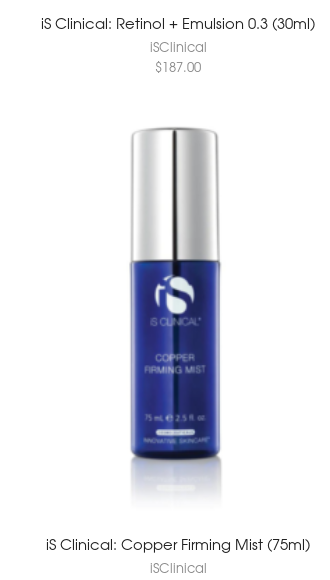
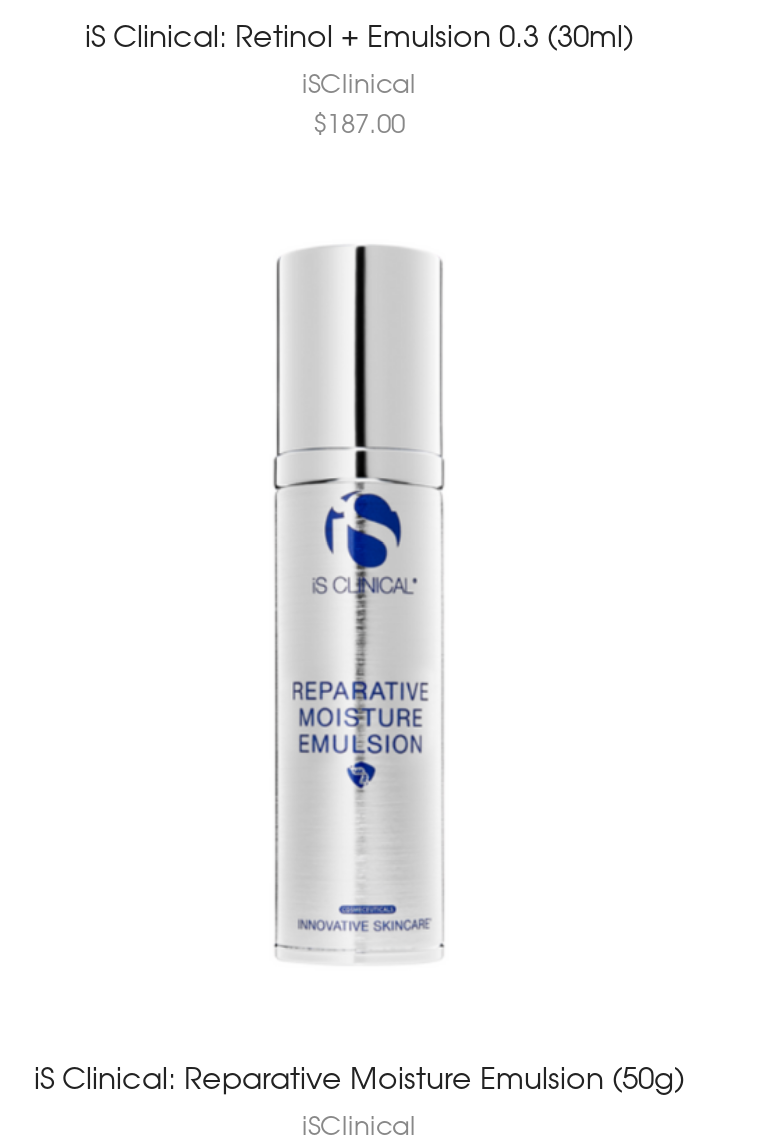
- [image]
+ [image]

- iS Clinical: Copper Firming Mist (75ml)
+ iS Clinical: Reparative Moisture Emulsion (50g)
